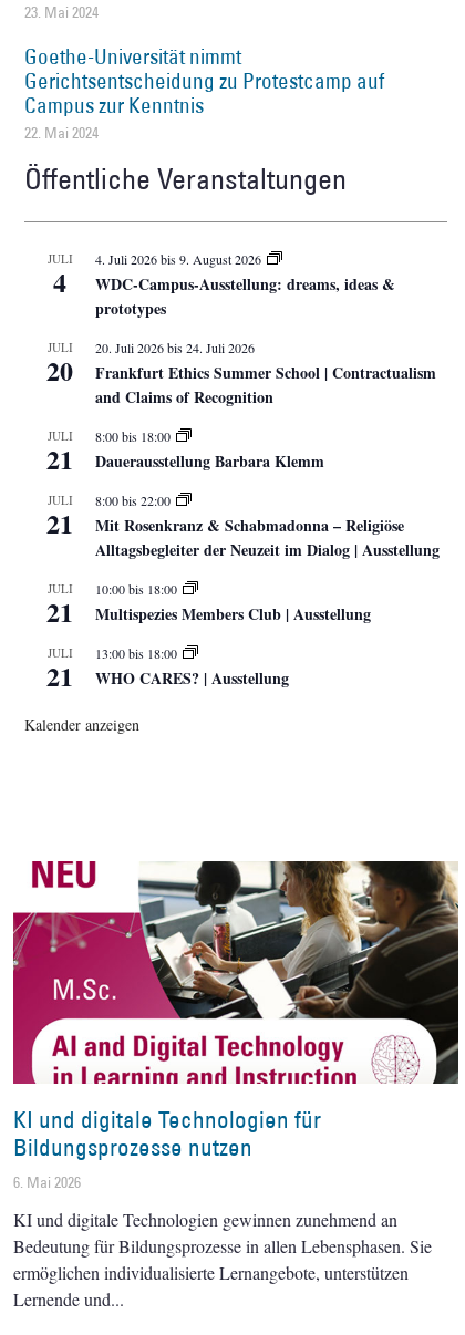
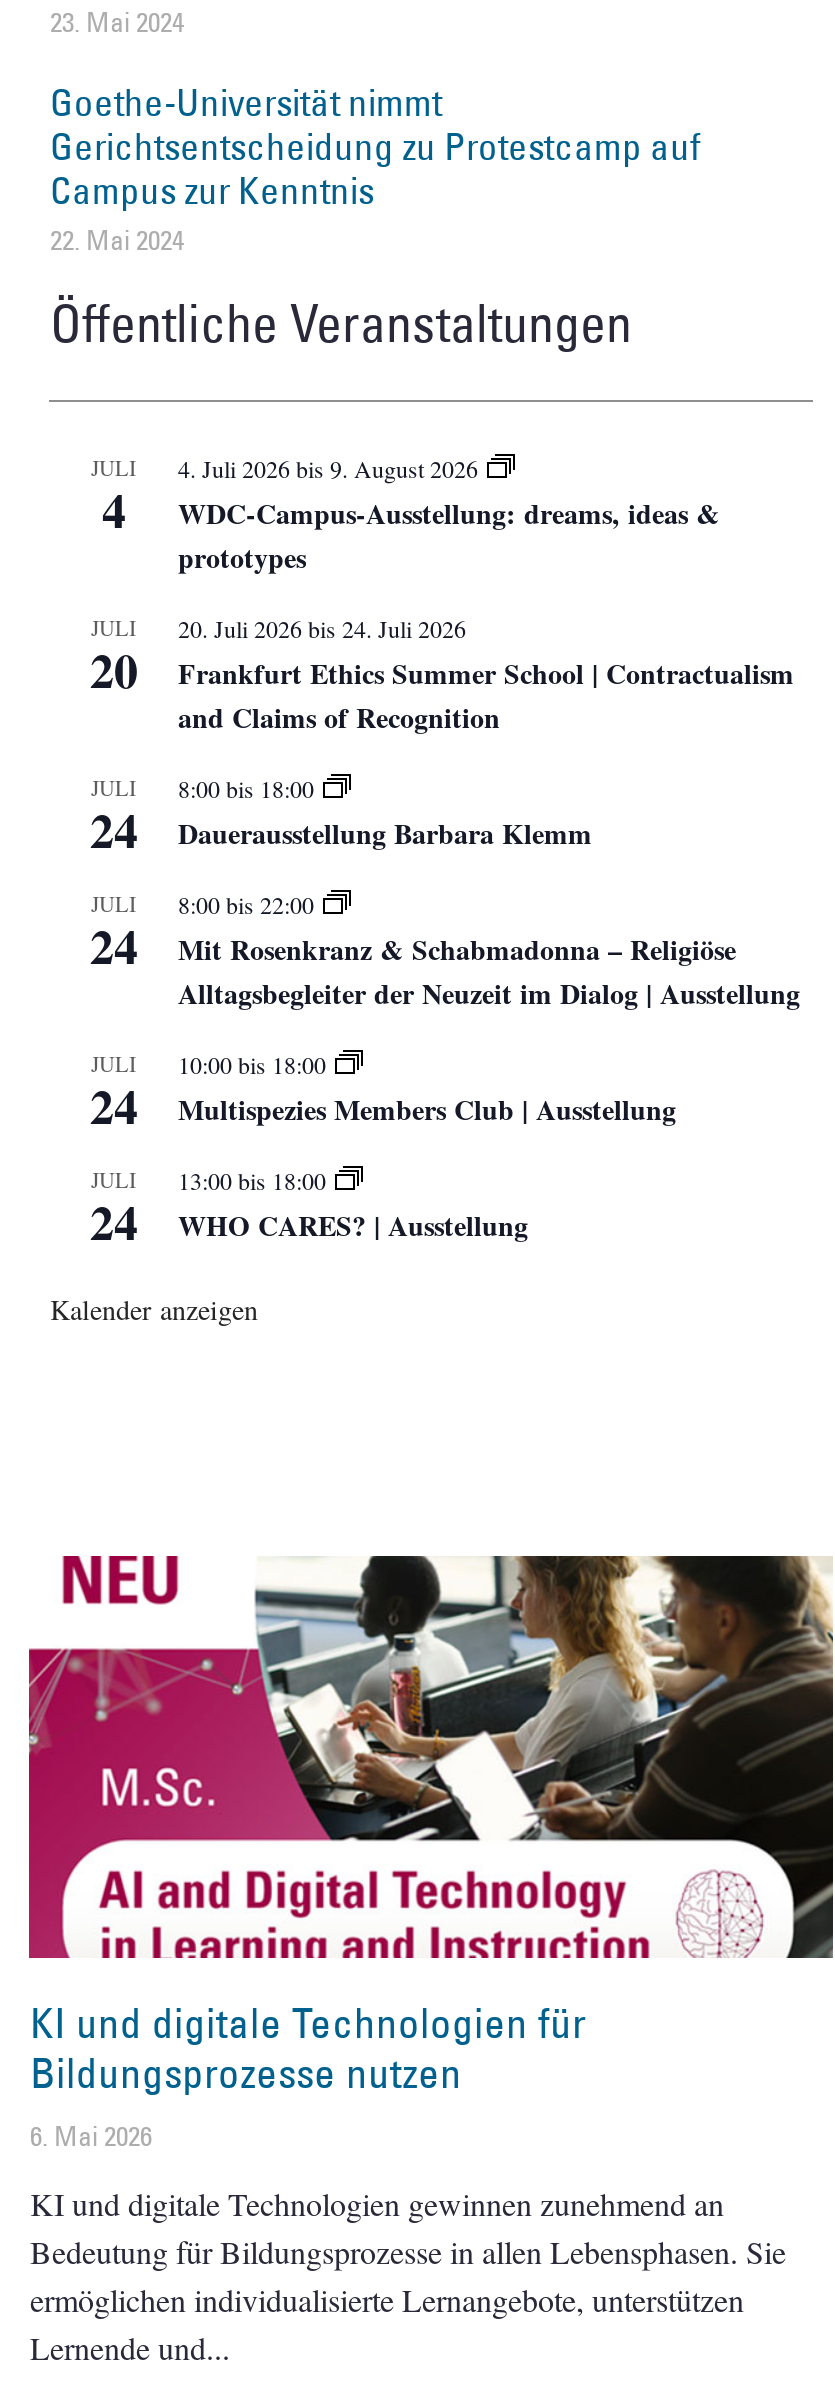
- 21 Dauerausstellung Barbara Klemm
+ 24 Dauerausstellung Barbara Klemm

- 21 Mit Rosenkranz & Schabmadonna – Religiöse
+ 24 Mit Rosenkranz & Schabmadonna – Religiöse

- 21
+ 24

- 21
+ 24
